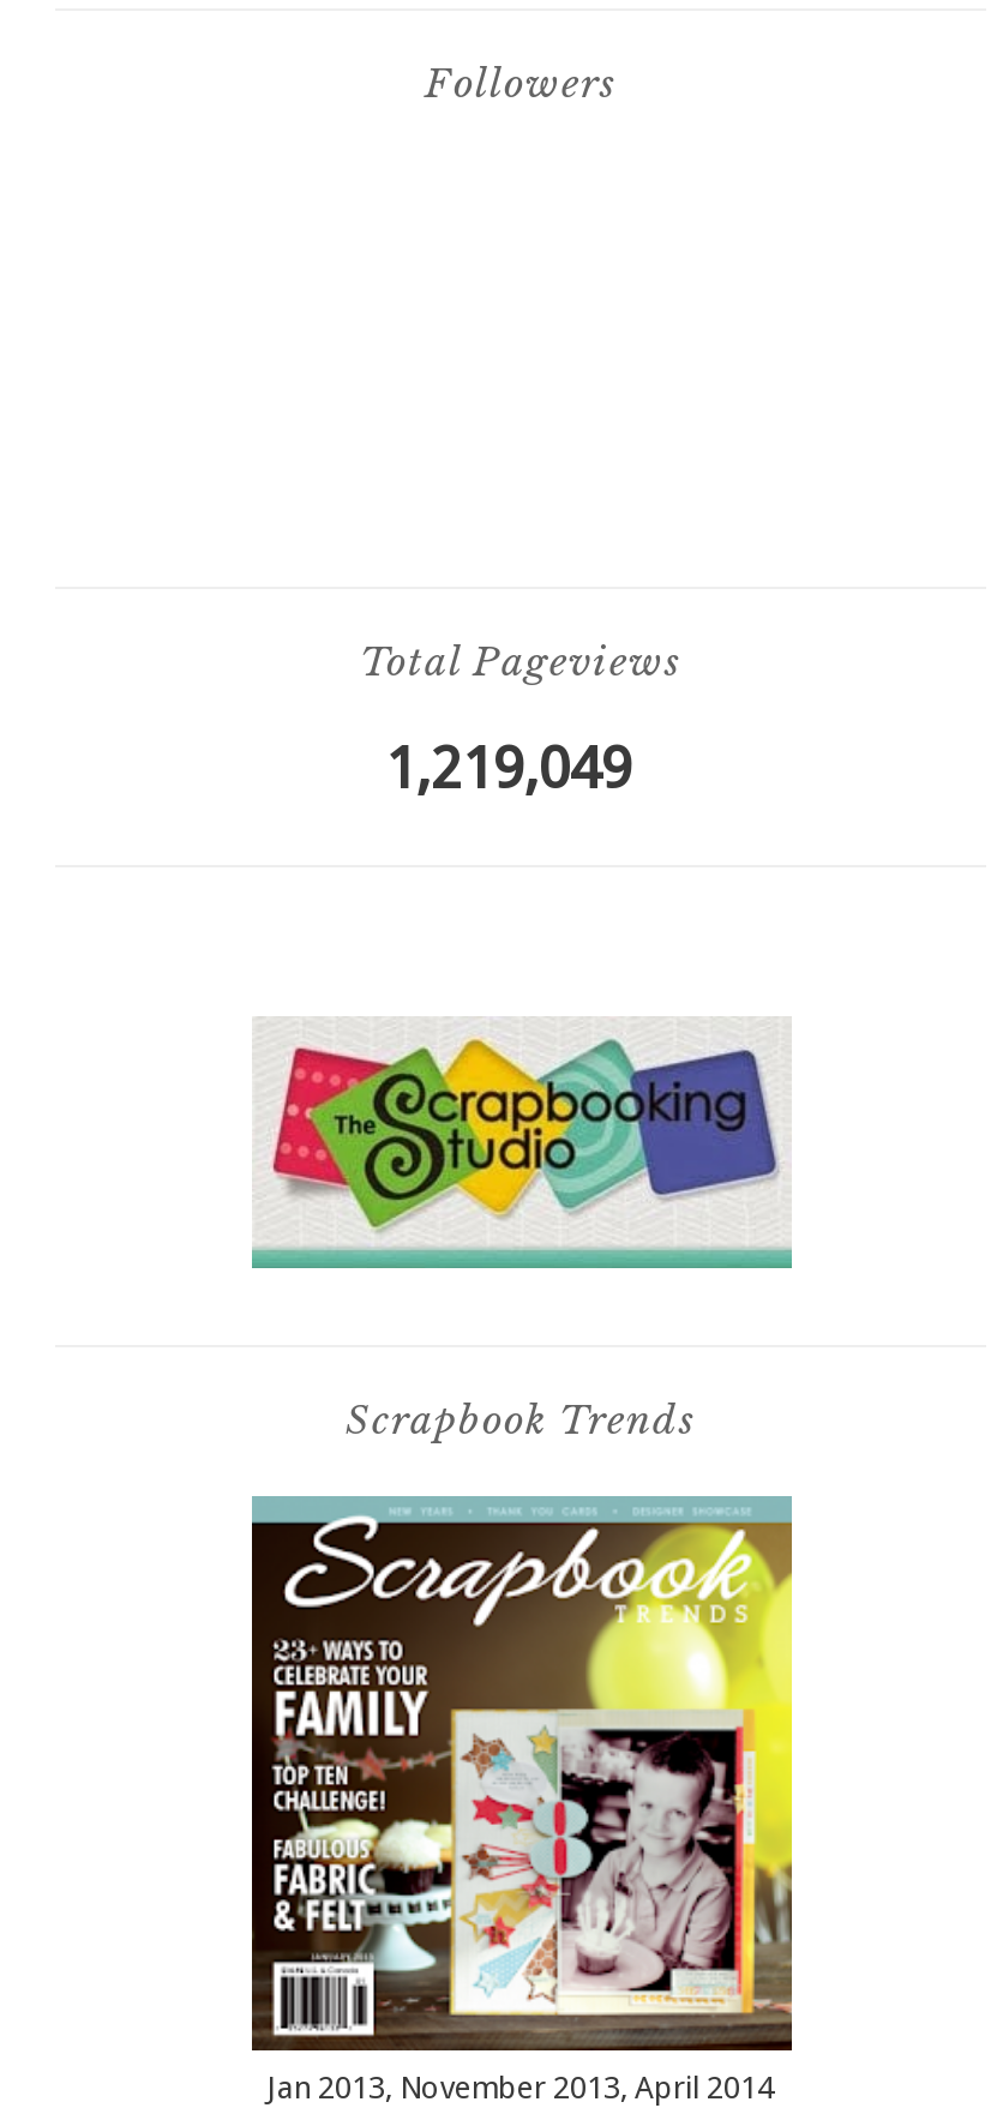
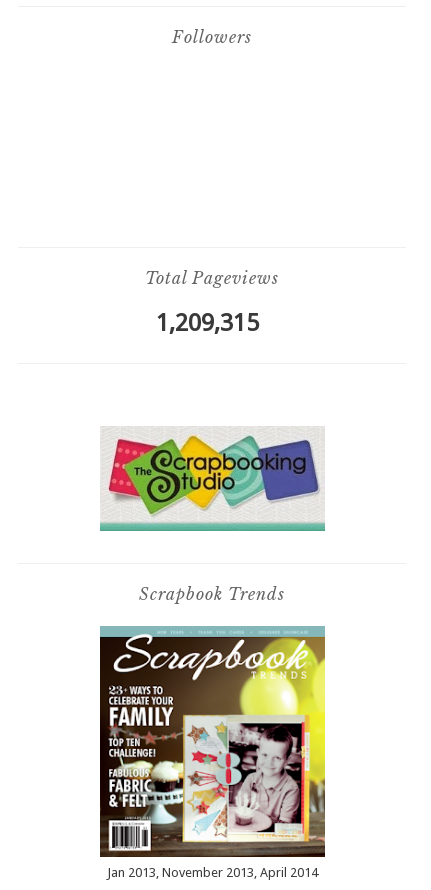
- 1,219,049
+ 1,209,315
